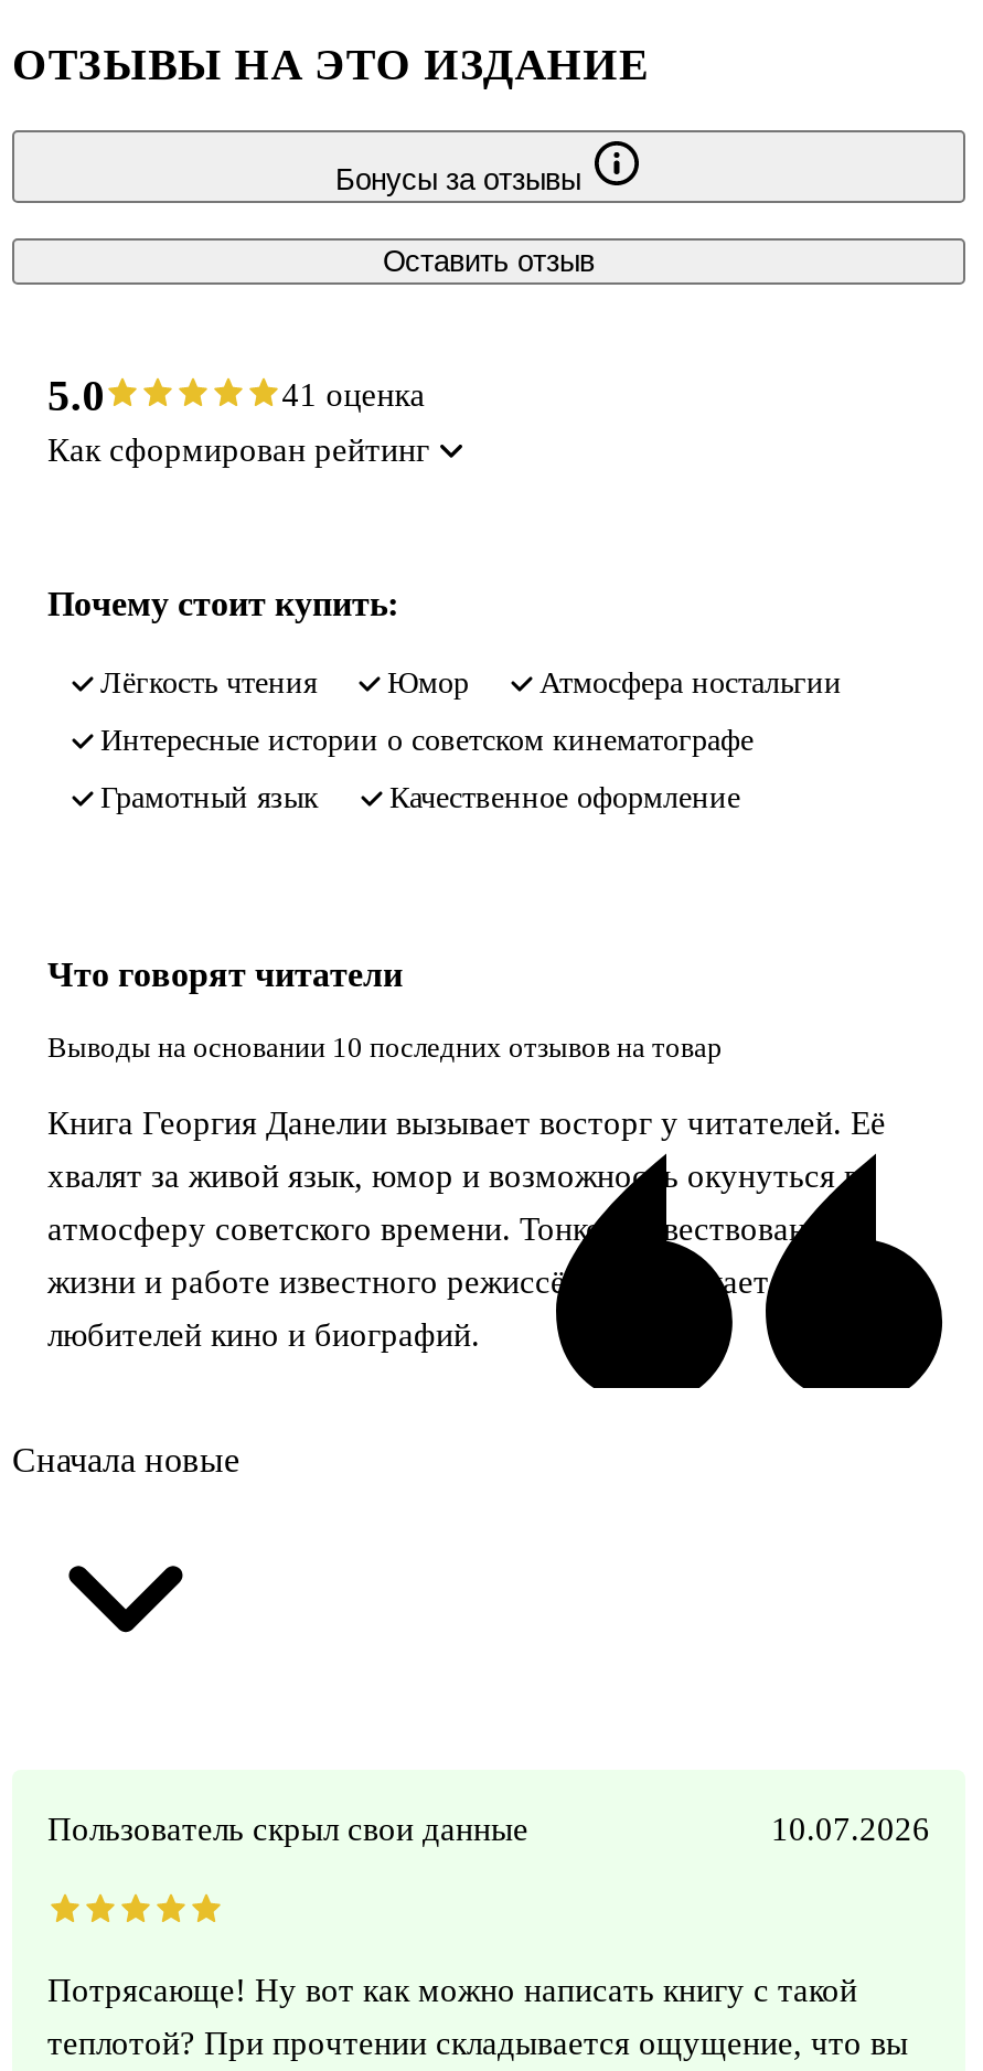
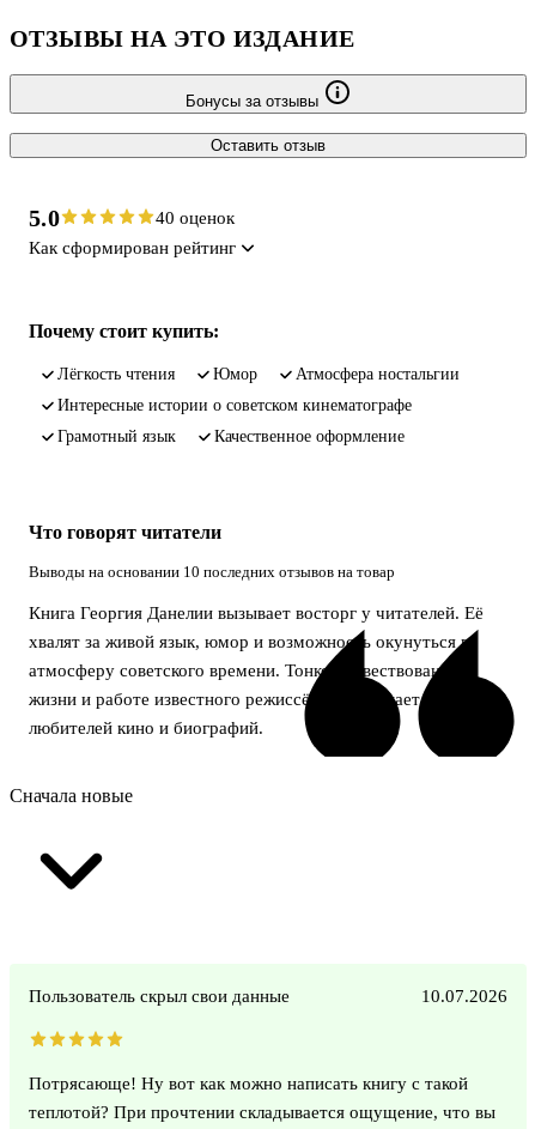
- 41 оценка
+ 40 оценок
